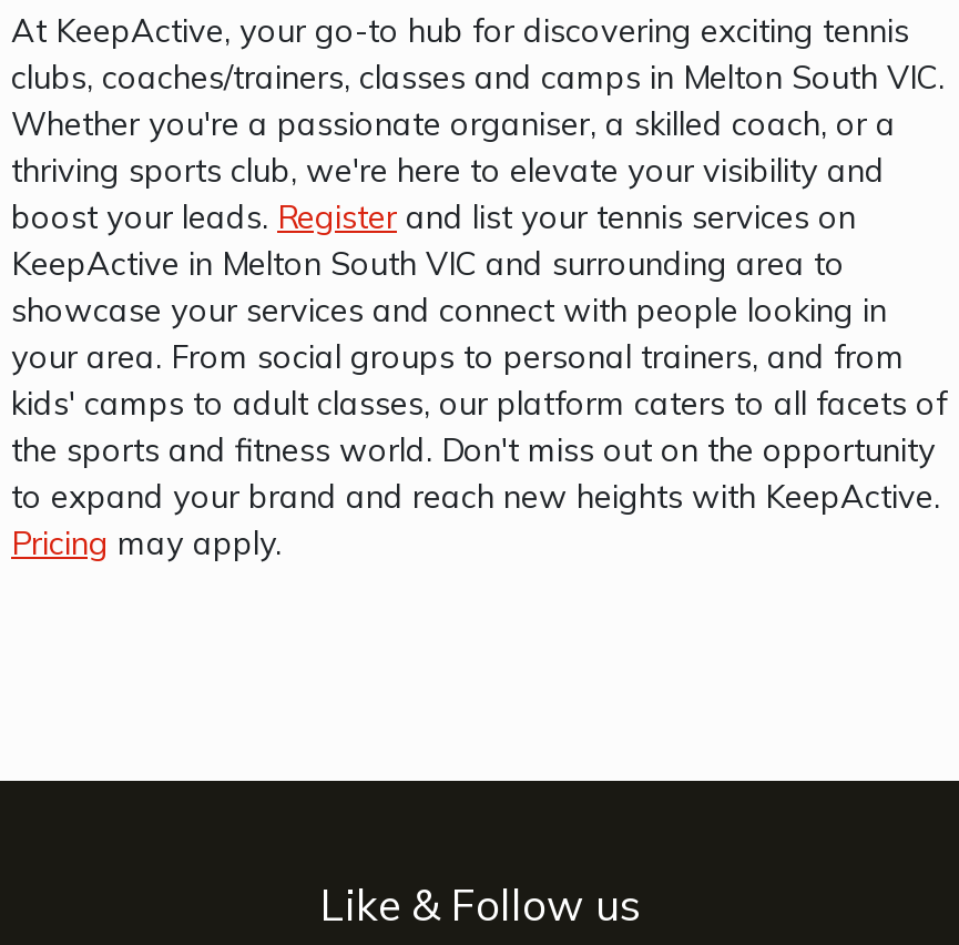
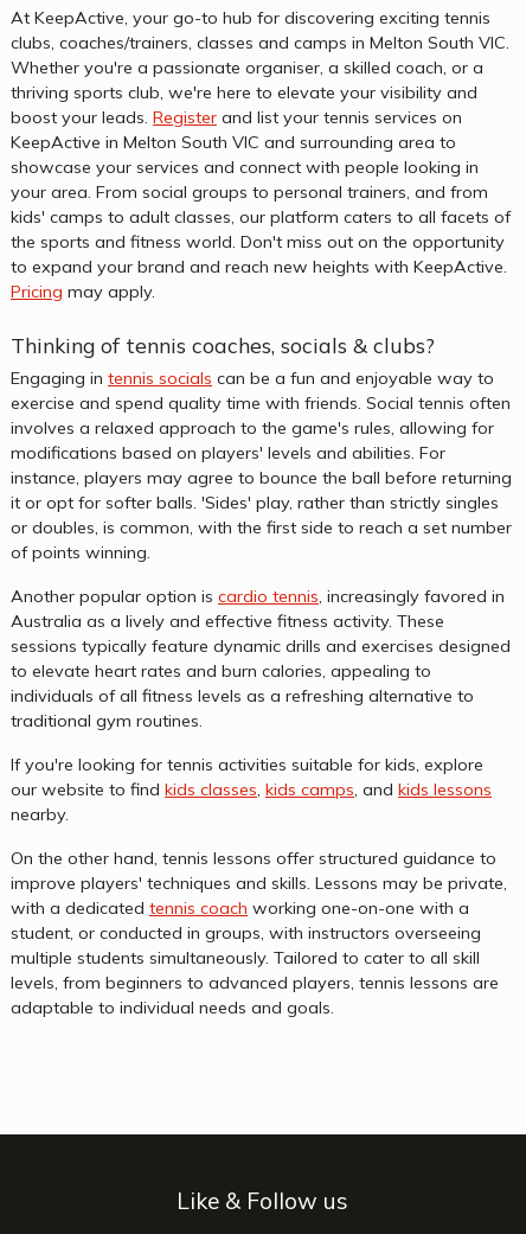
+ Thinking of tennis coaches, socials & clubs?
+ Engaging in tennis socials can be a fun and enjoyable way to
+ exercise and spend quality time with friends. Social tennis often
+ involves a relaxed approach to the game's rules, allowing for
+ modifications based on players' levels and abilities. For
+ instance, players may agree to bounce the ball before returning
+ it or opt for softer balls. 'Sides' play, rather than strictly singles
+ or doubles, is common, with the first side to reach a set number
+ of points winning.
+ Another popular option is cardio tennis, increasingly favored in
+ Australia as a lively and effective fitness activity. These
+ sessions typically feature dynamic drills and exercises designed
+ to elevate heart rates and burn calories, appealing to
+ individuals of all fitness levels as a refreshing alternative to
+ traditional gym routines.
+ If you're looking for tennis activities suitable for kids, explore
+ our website to find kids classes, kids camps, and kids lessons
+ nearby.
+ On the other hand, tennis lessons offer structured guidance to
+ improve players' techniques and skills. Lessons may be private,
+ with a dedicated tennis coach working one-on-one with a
+ student, or conducted in groups, with instructors overseeing
+ multiple students simultaneously. Tailored to cater to all skill
+ levels, from beginners to advanced players, tennis lessons are
+ adaptable to individual needs and goals.
